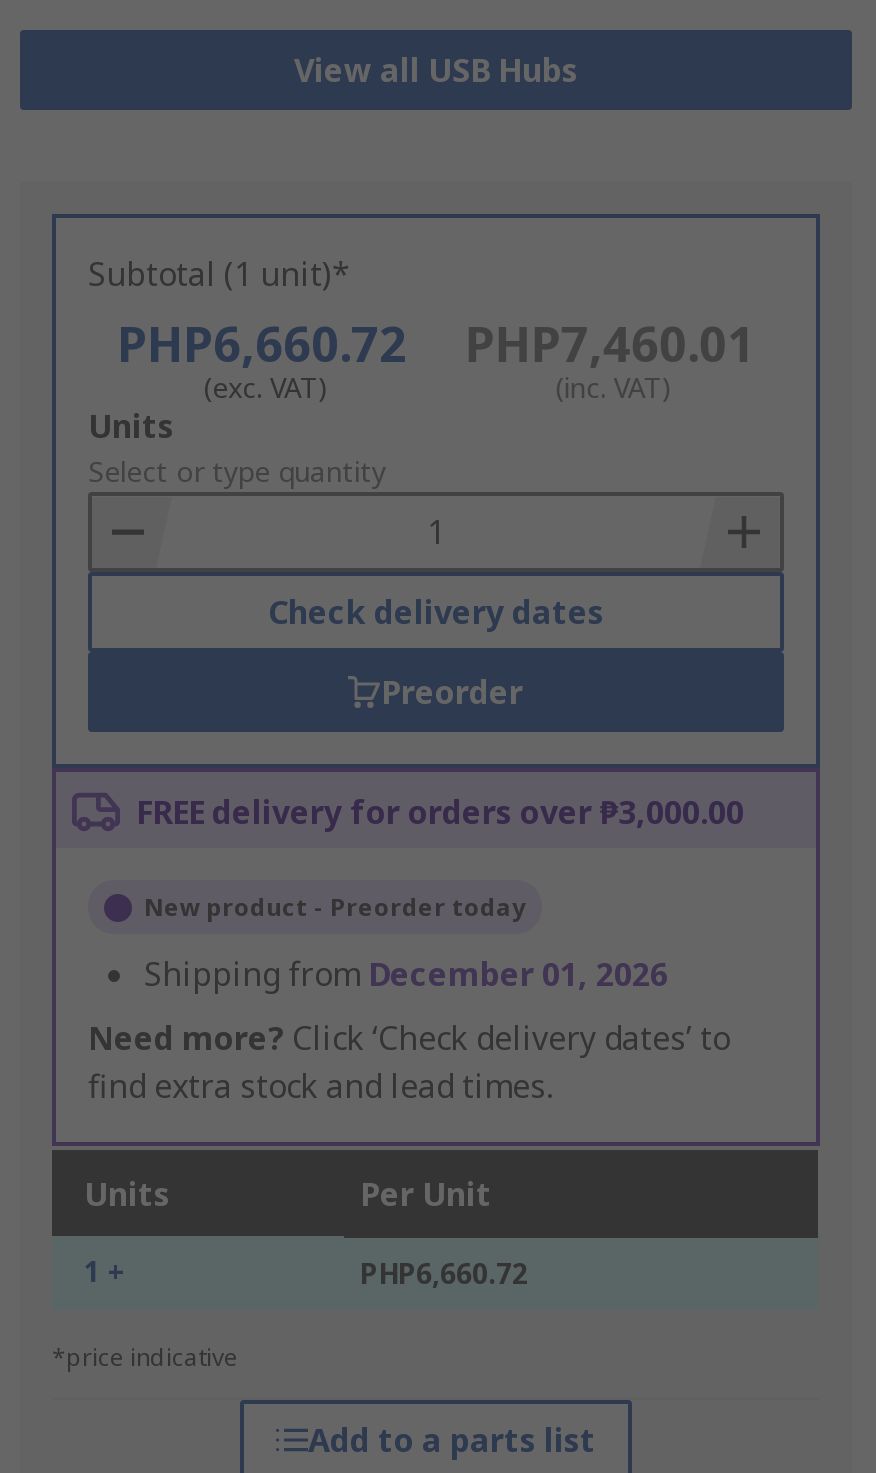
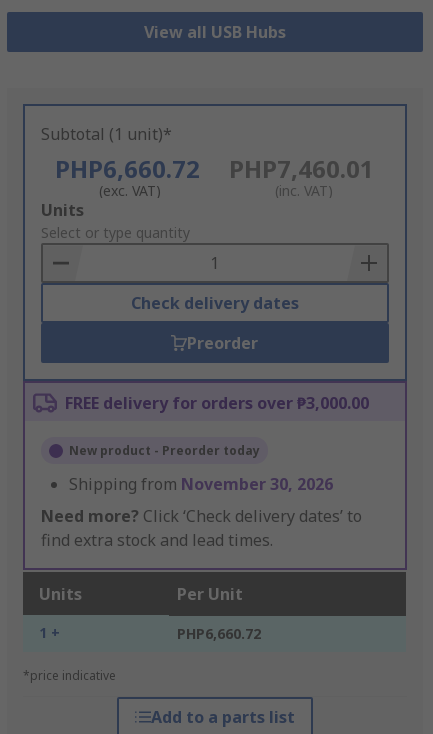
- Shipping from December 01, 2026
+ Shipping from November 30, 2026
